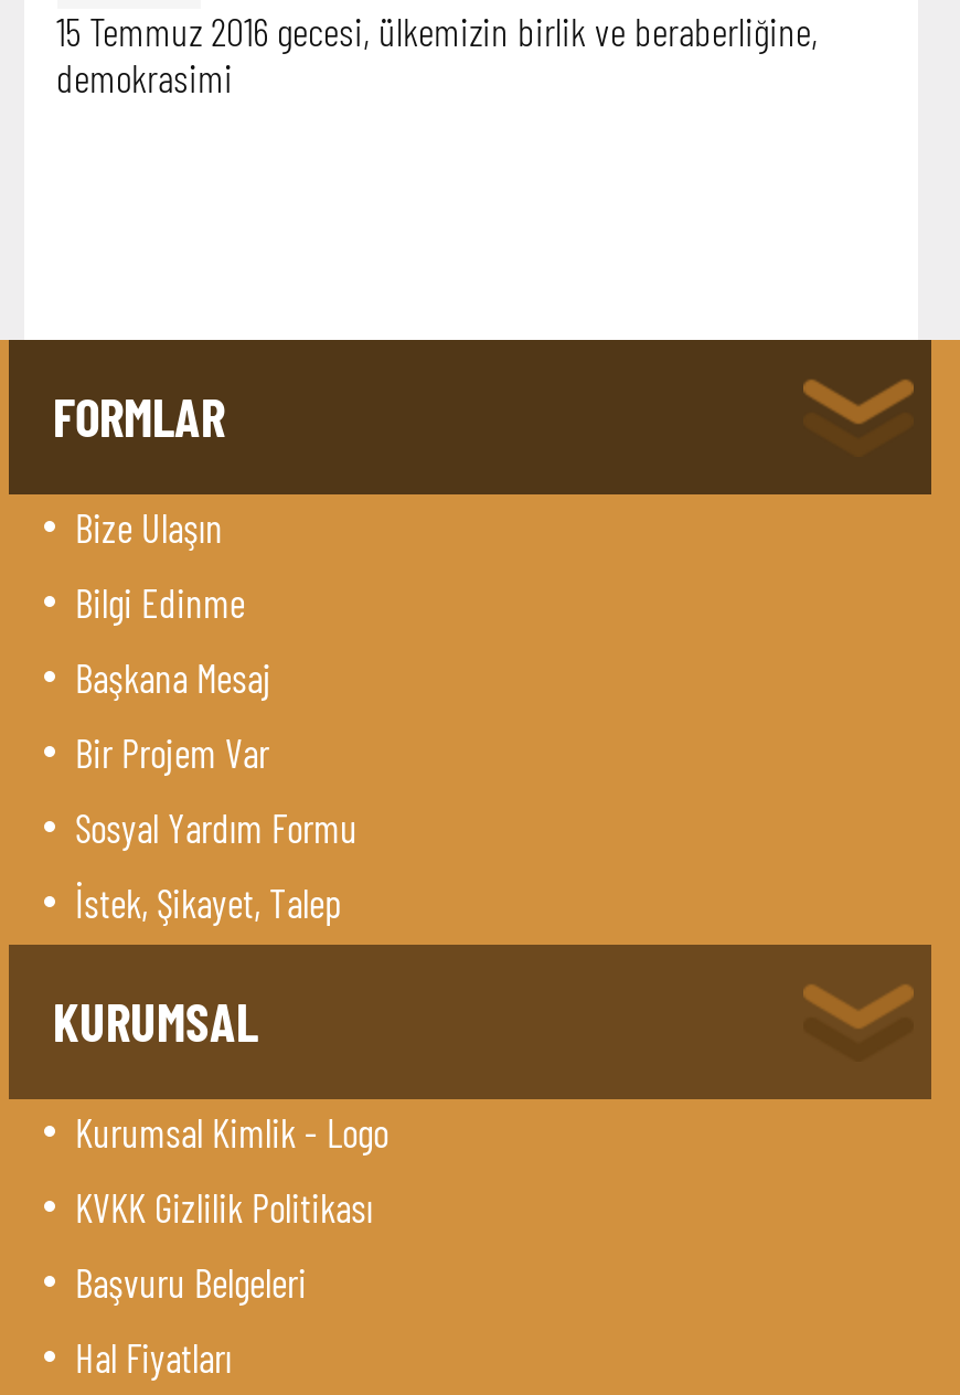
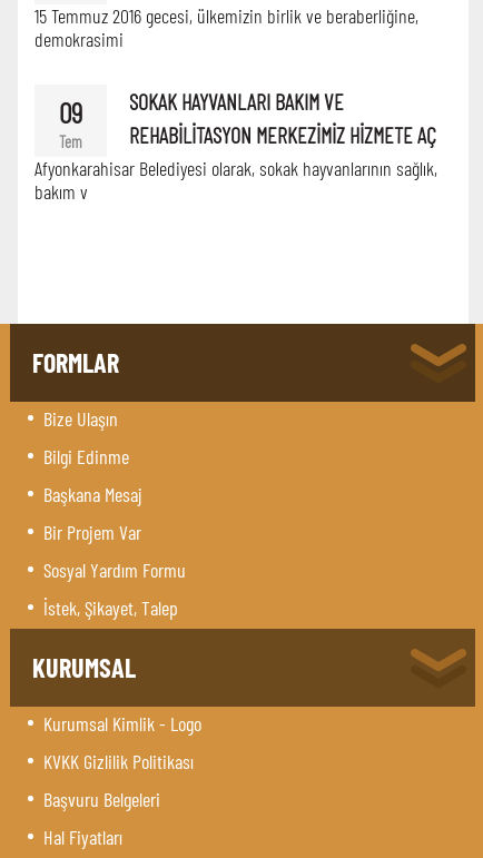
+ SOKAK HAYVANLARI BAKIM VE
+ REHABİLİTASYON MERKEZİMİZ HİZMETE AÇ
+ Afyonkarahisar Belediyesi olarak, sokak hayvanlarının sağlık,
+ bakım v

+ 09
+ Tem
